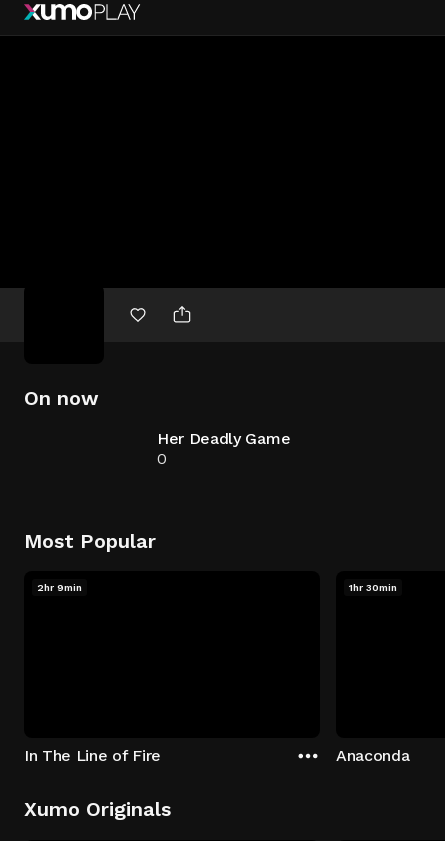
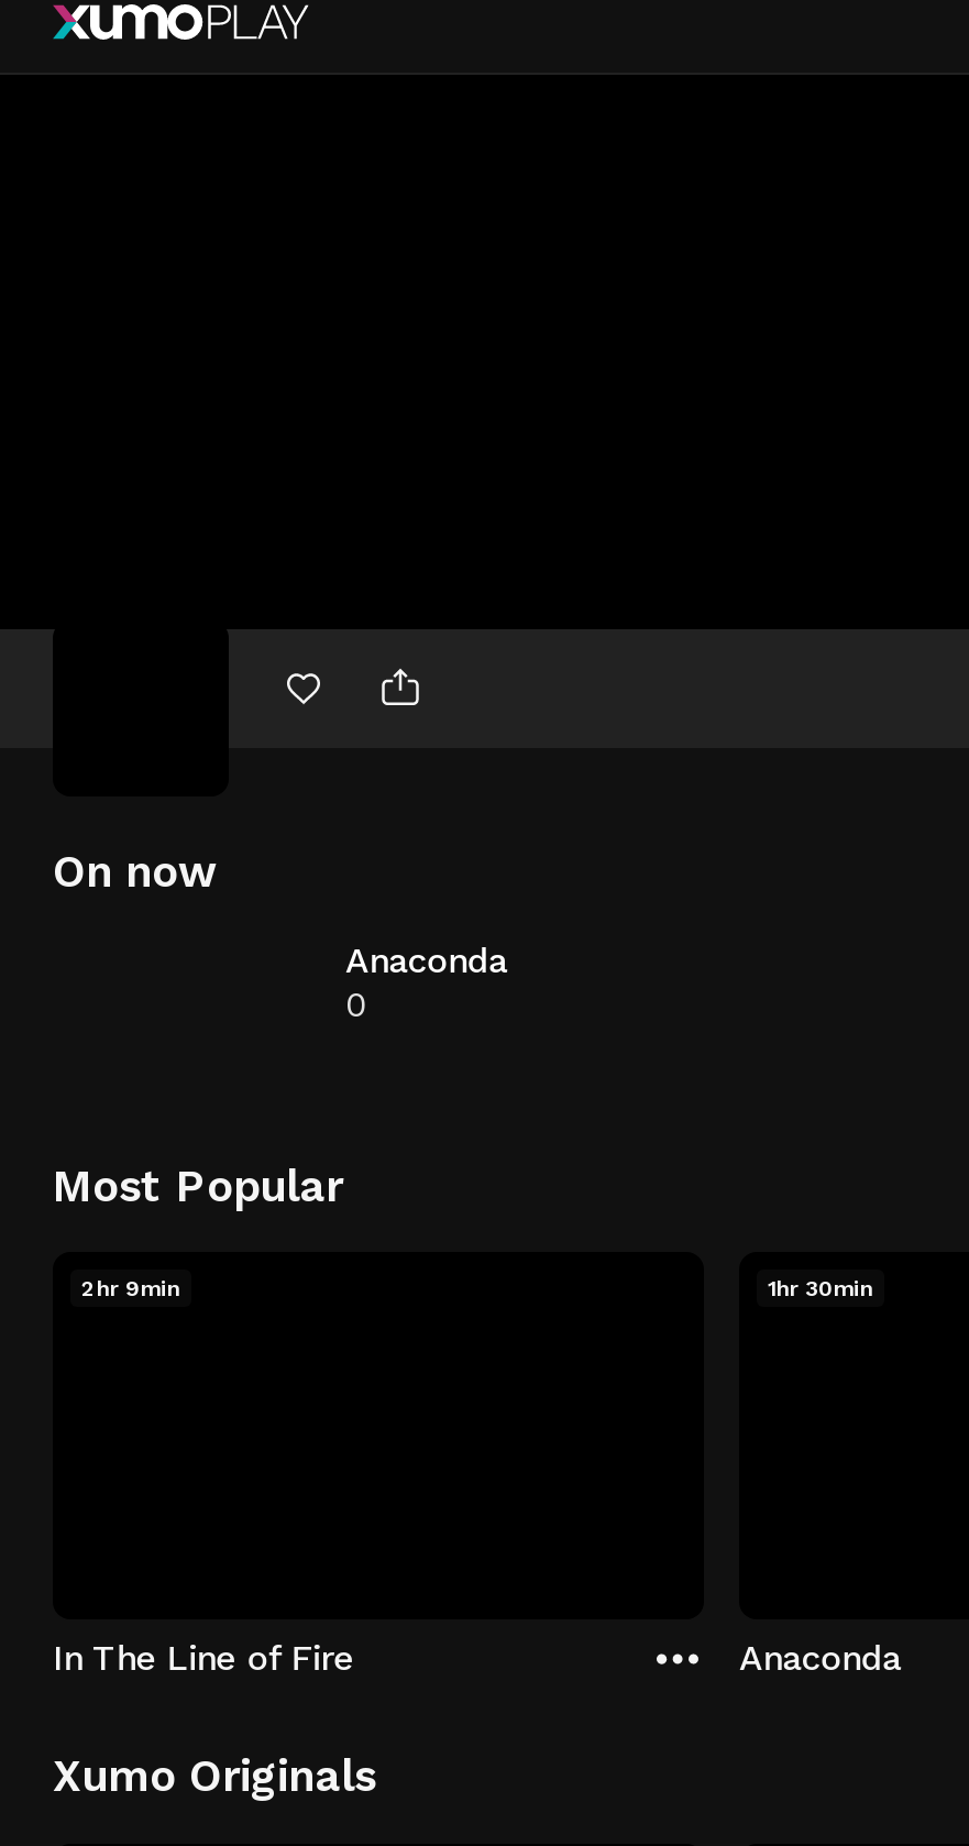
- Her Deadly Game
+ Anaconda
